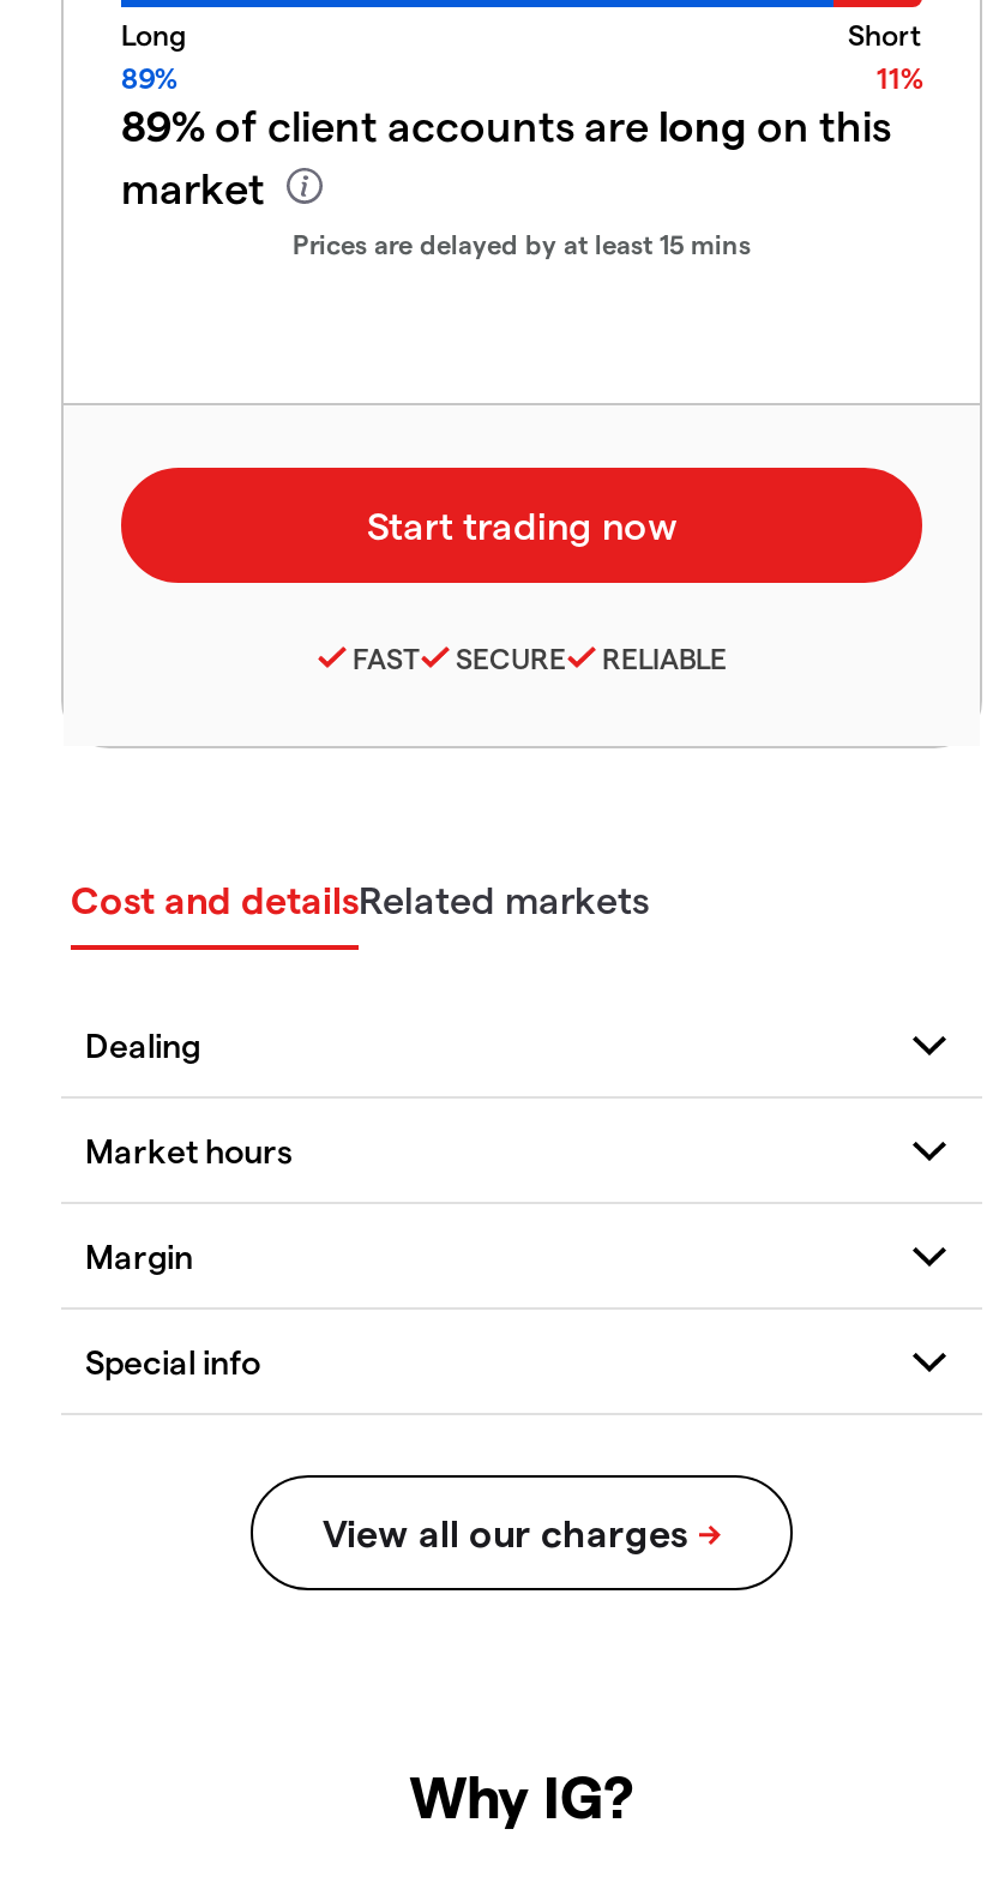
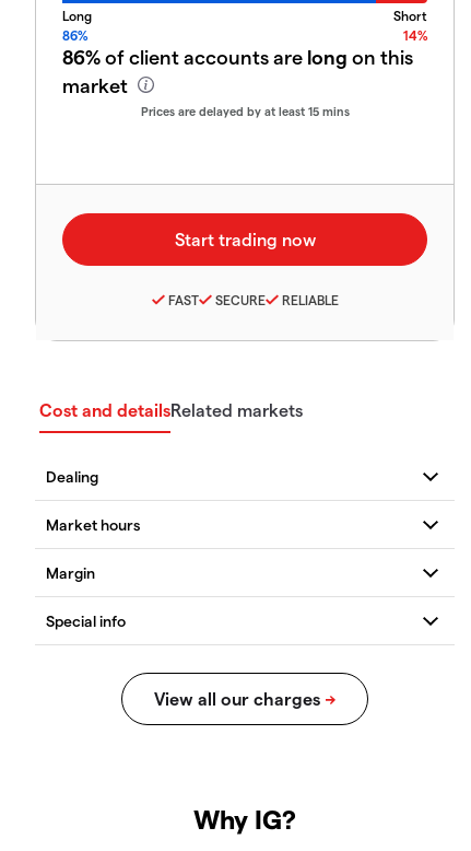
- 89%
+ 86%

- 11%
+ 14%

- 89% of client accounts are long on this
+ 86% of client accounts are long on this
